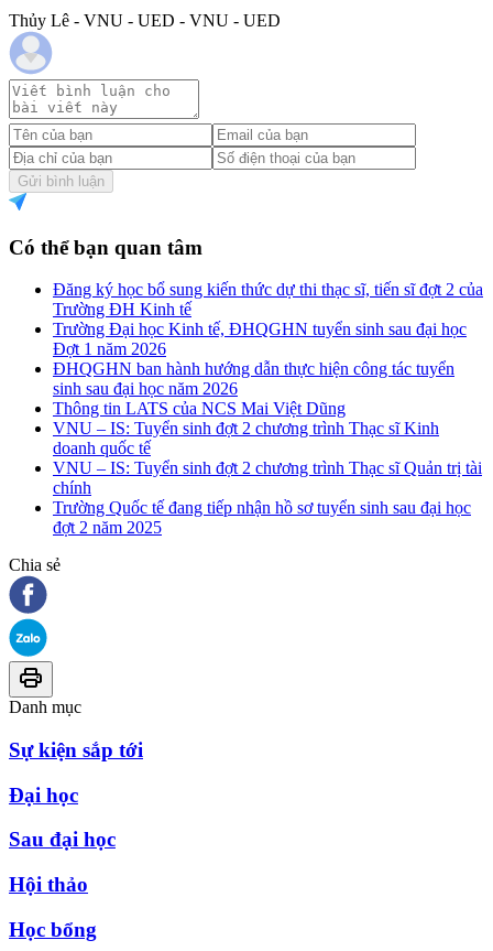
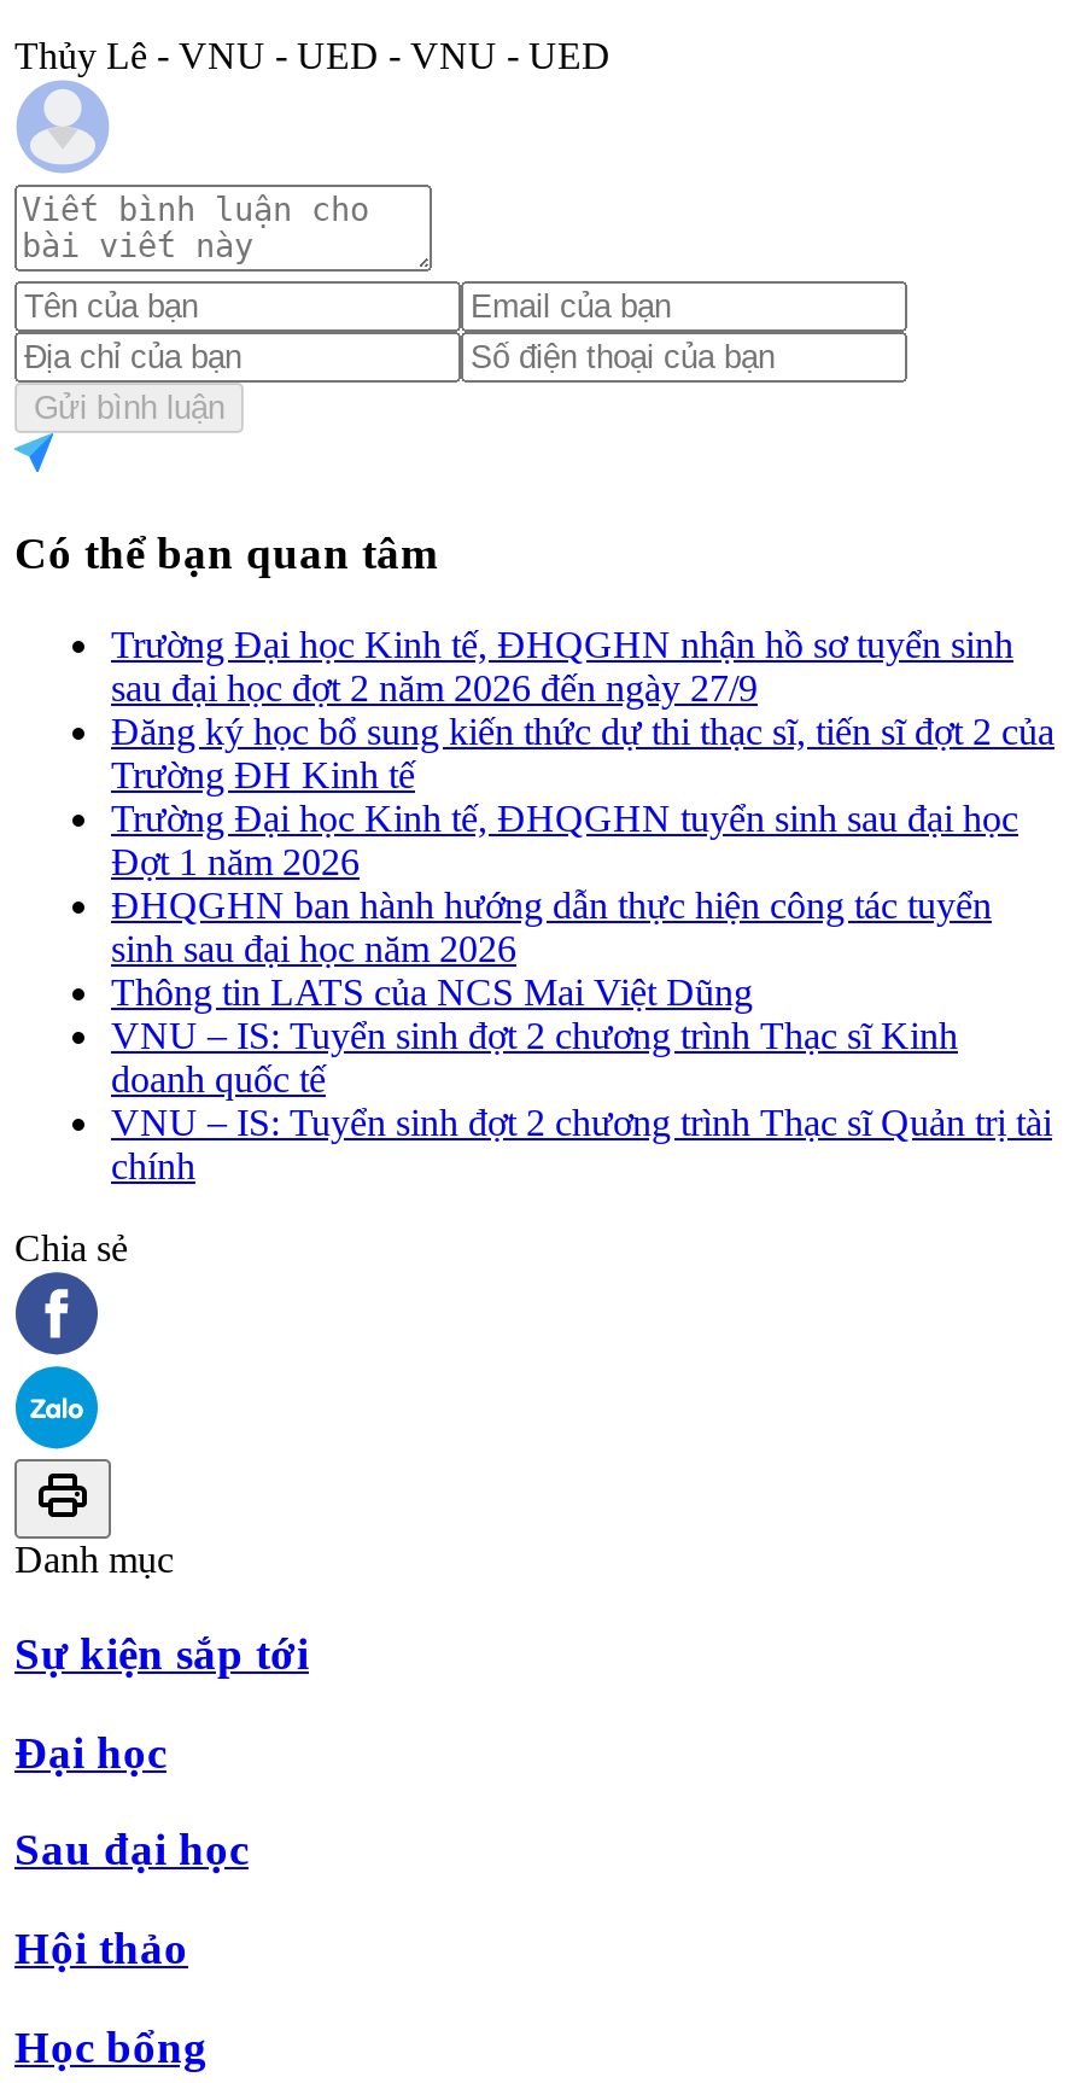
+ Trường Đại học Kinh tế, ĐHQGHN nhận hồ sơ tuyển sinh
+ sau đại học đợt 2 năm 2026 đến ngày 27/9

moved down: Đăng ký học bổ sung kiến thức dự thi thạc sĩ, tiến sĩ đợt 2 của | Trường ĐH Kinh tế | Trường Đại học Kinh tế, ĐHQGHN tuyển sinh sau đại học | ... | VNU – IS: Tuyển sinh đợt 2 chương trình Thạc sĩ Quản trị tài | chính

- Trường Quốc tế đang tiếp nhận hồ sơ tuyển sinh sau đại học
- đợt 2 năm 2025
